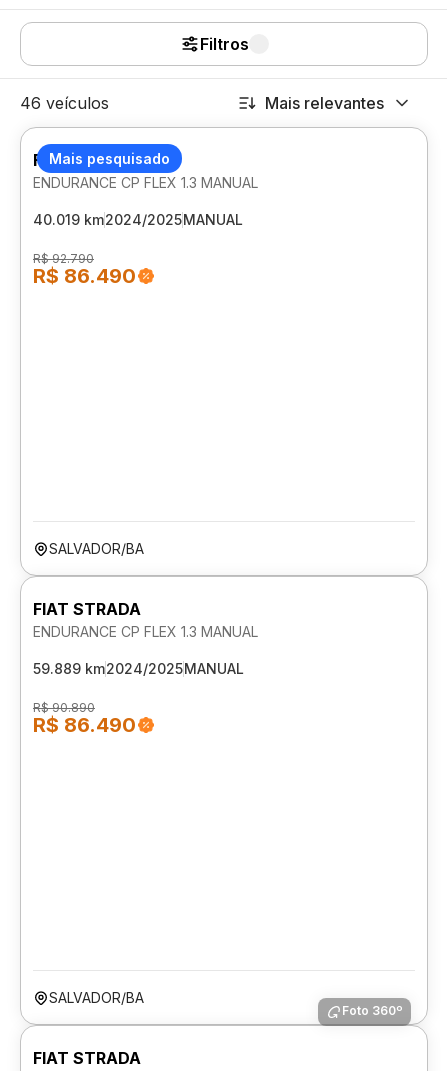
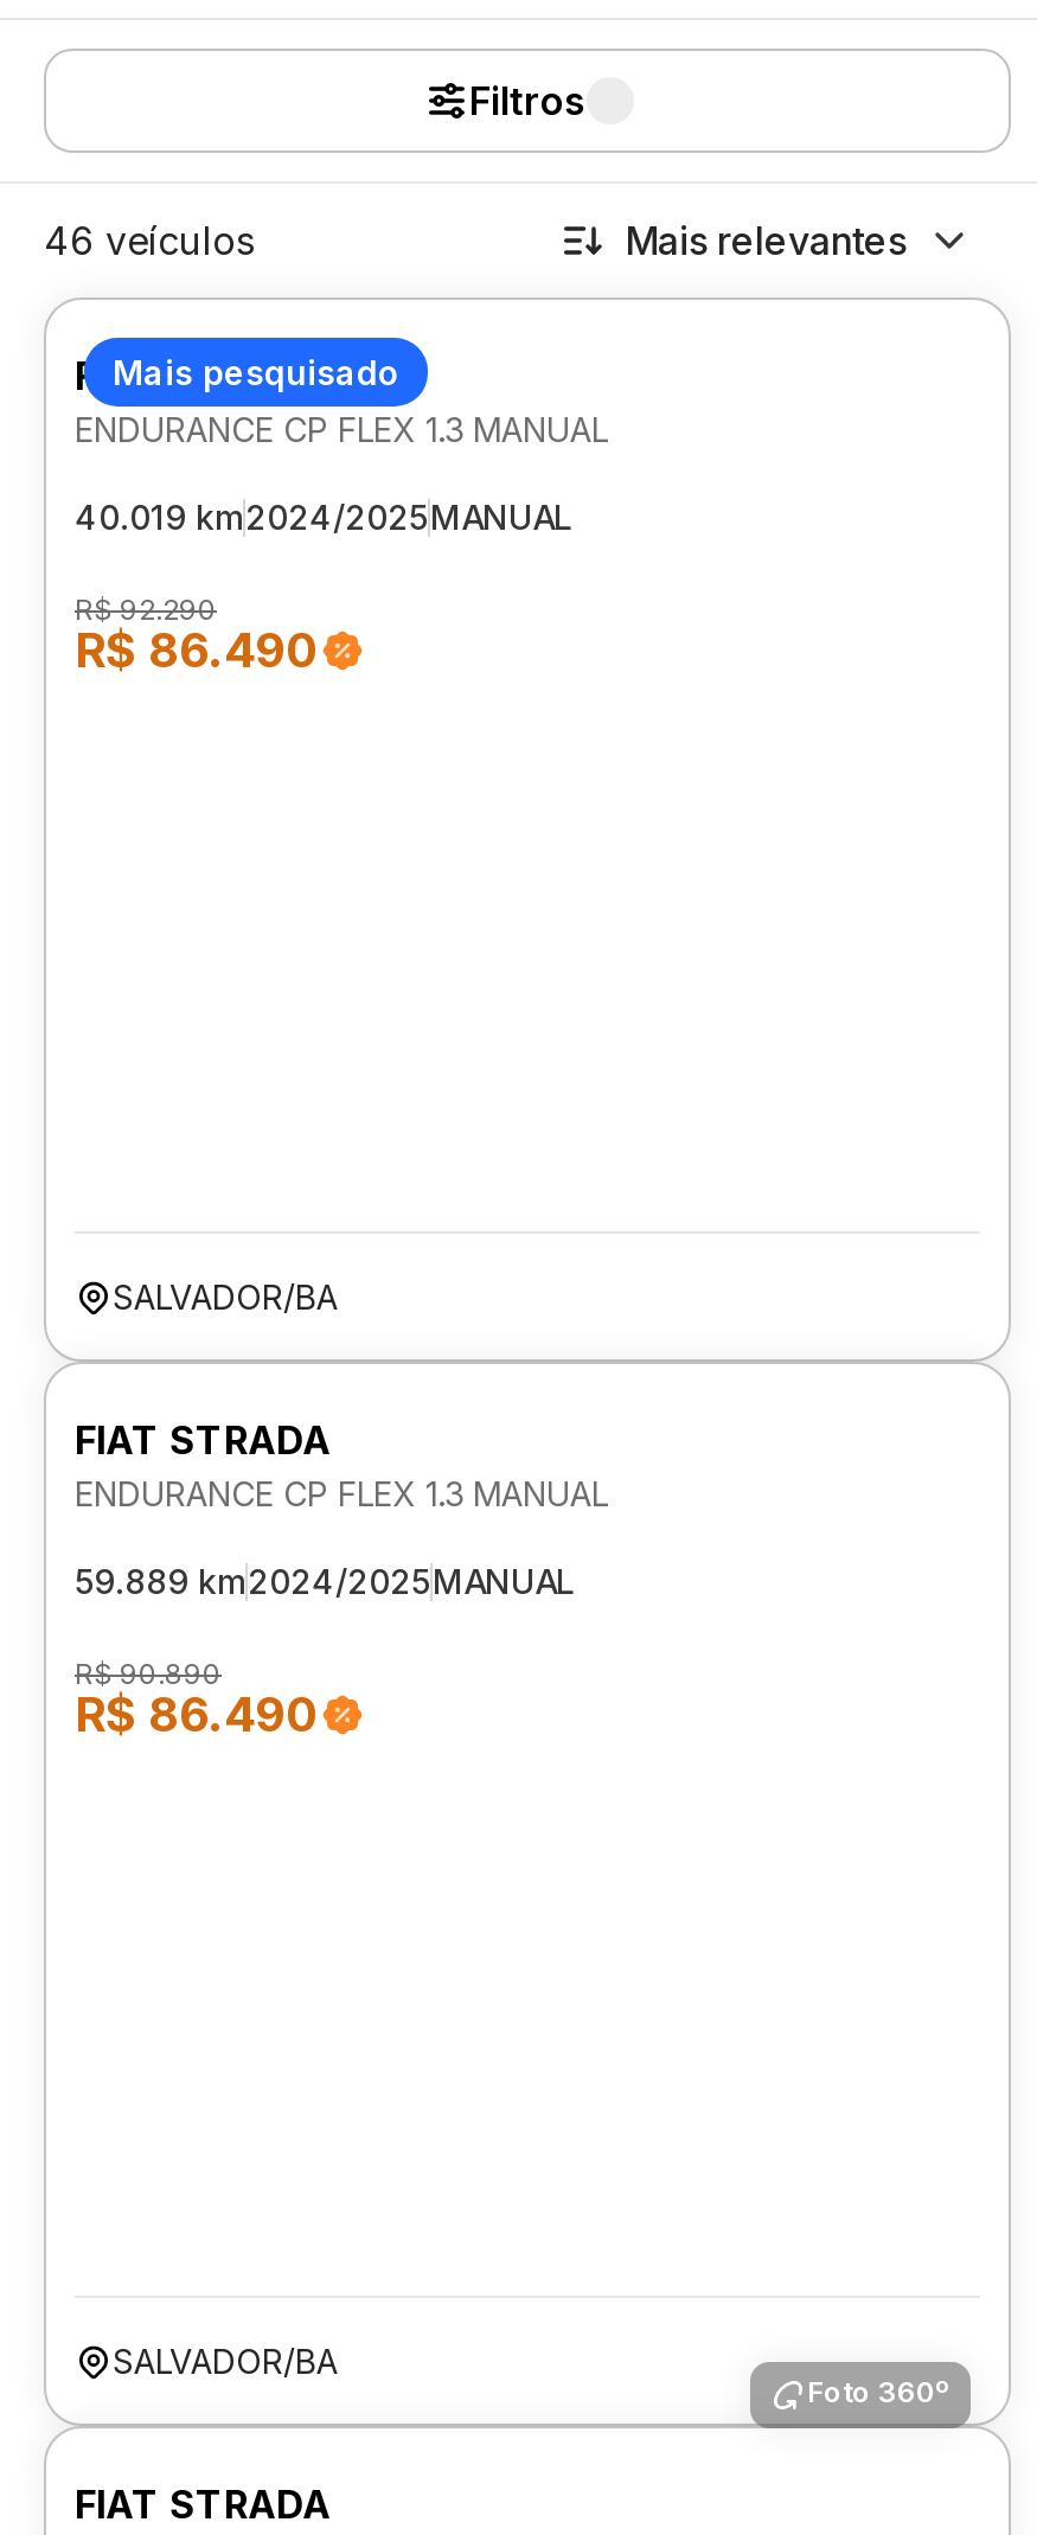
- R$ 92.790
+ R$ 92.290
